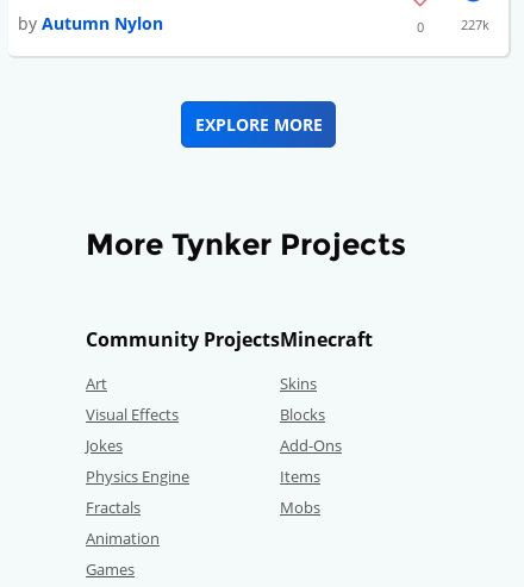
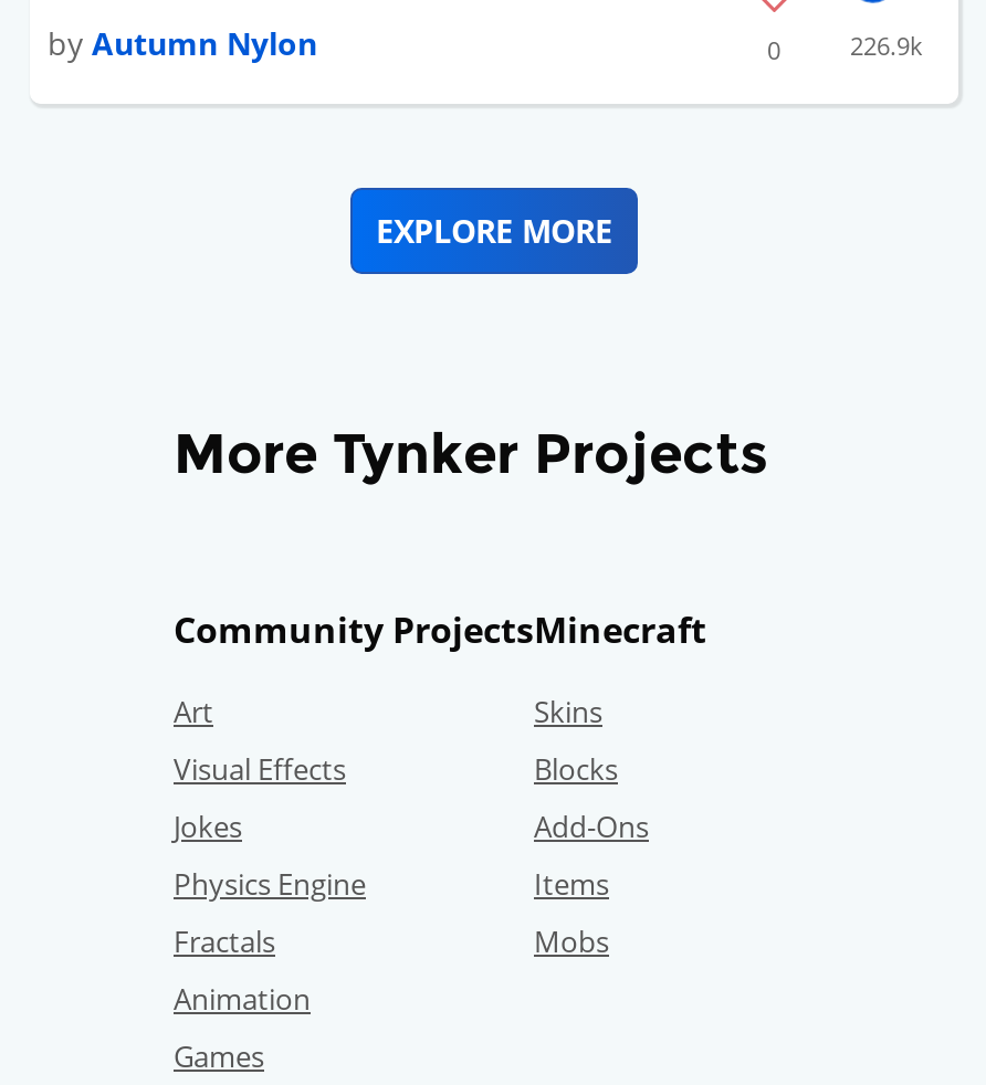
- 227k
+ 226.9k
